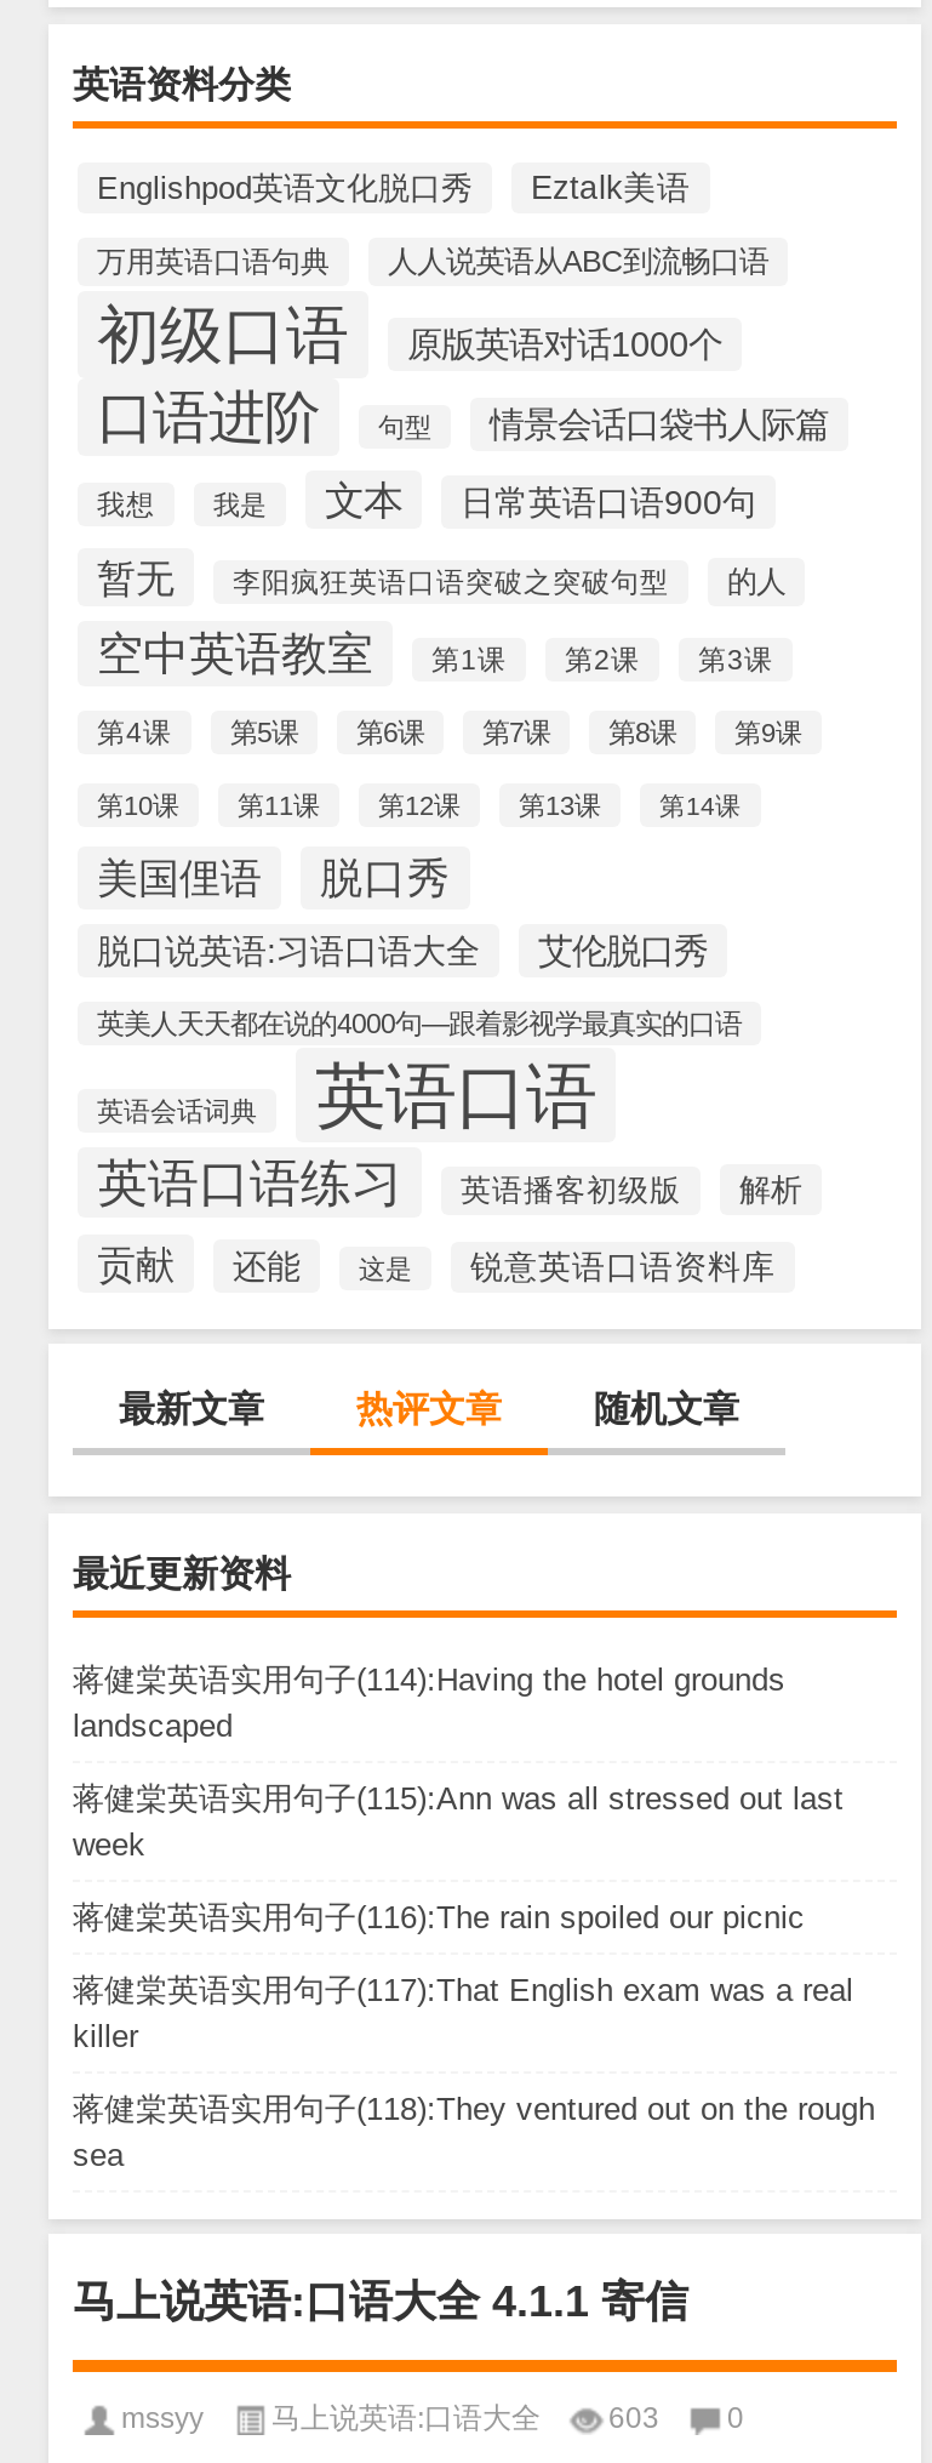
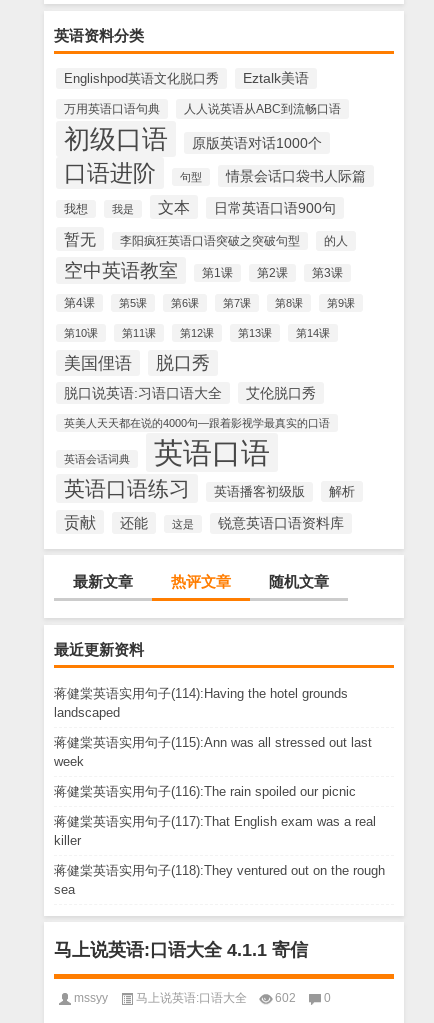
- mssyy 马上说英语:口语大全 603 0
+ mssyy 马上说英语:口语大全 602 0
